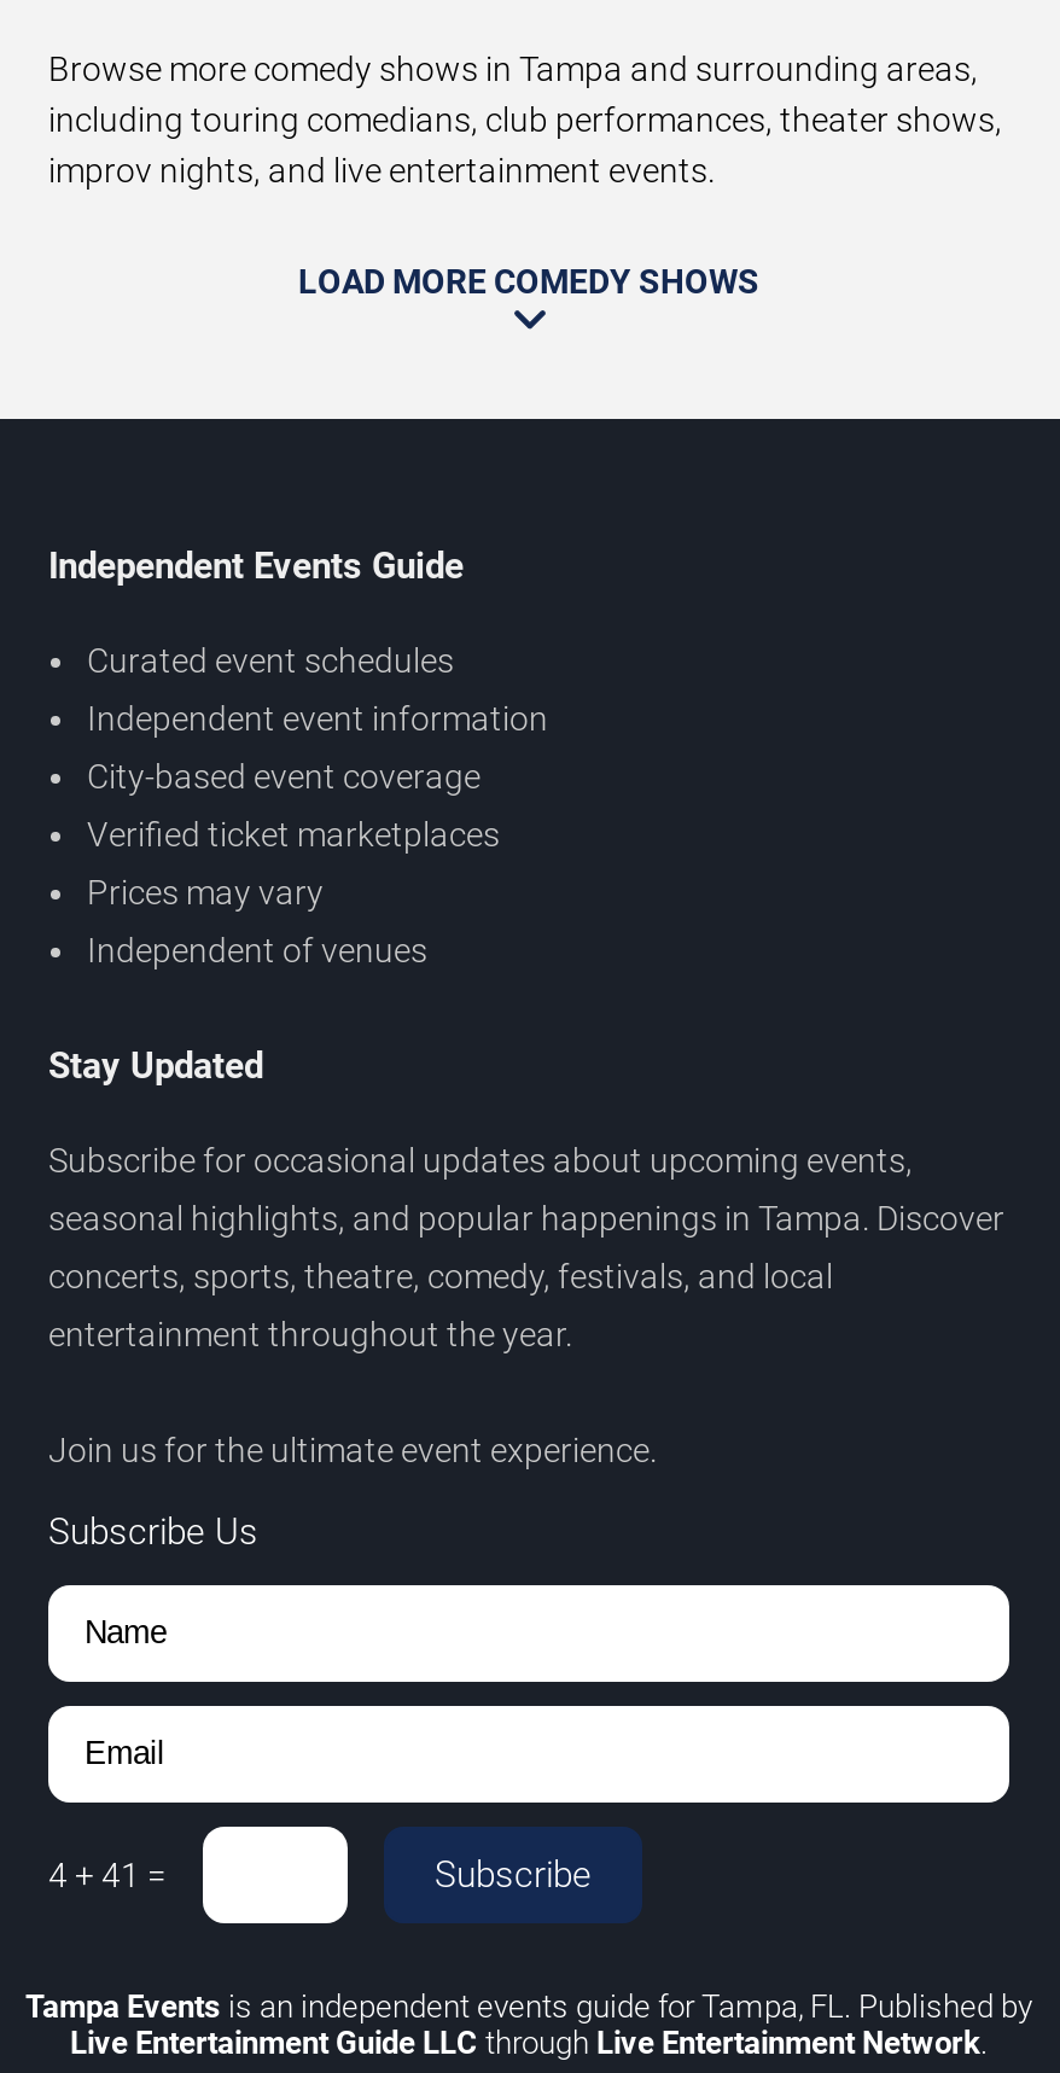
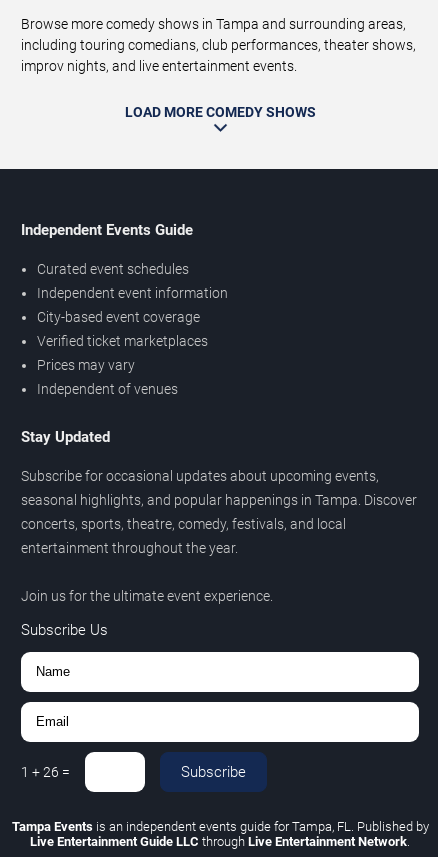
- 4 + 41 =
+ 1 + 26 =
